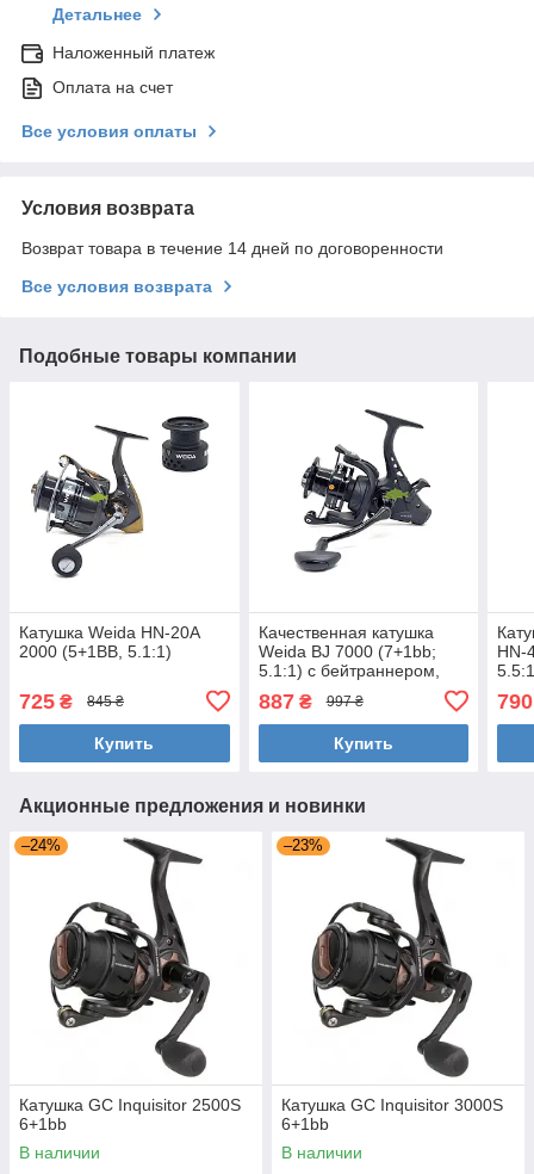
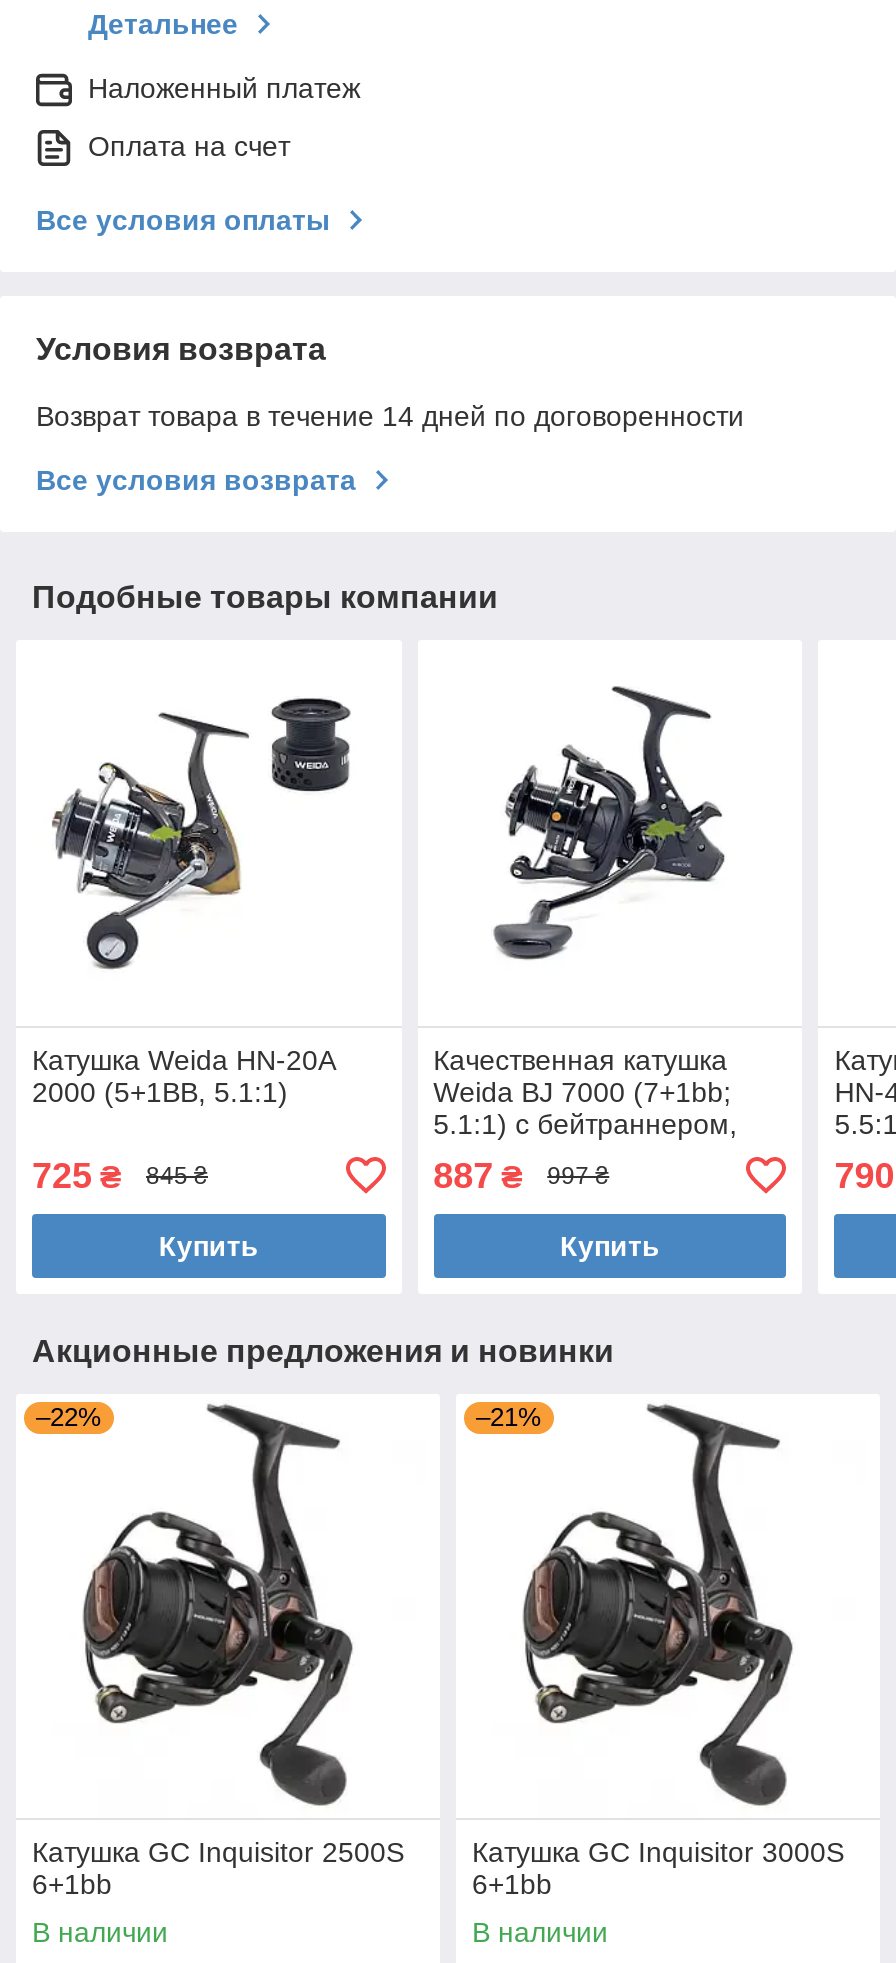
- –24%
+ –22%

- –23%
+ –21%
